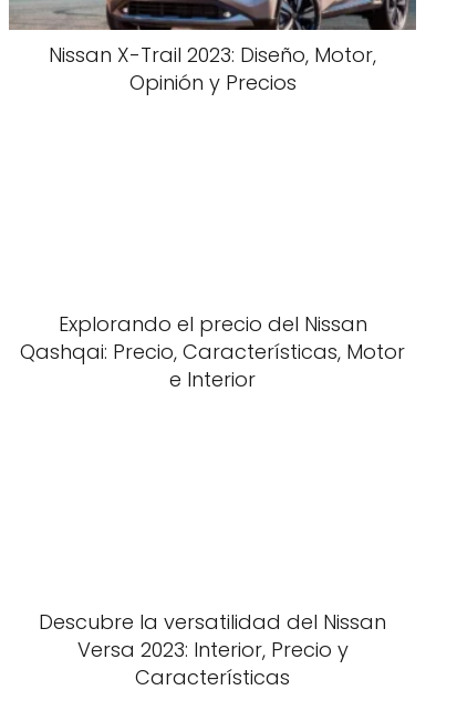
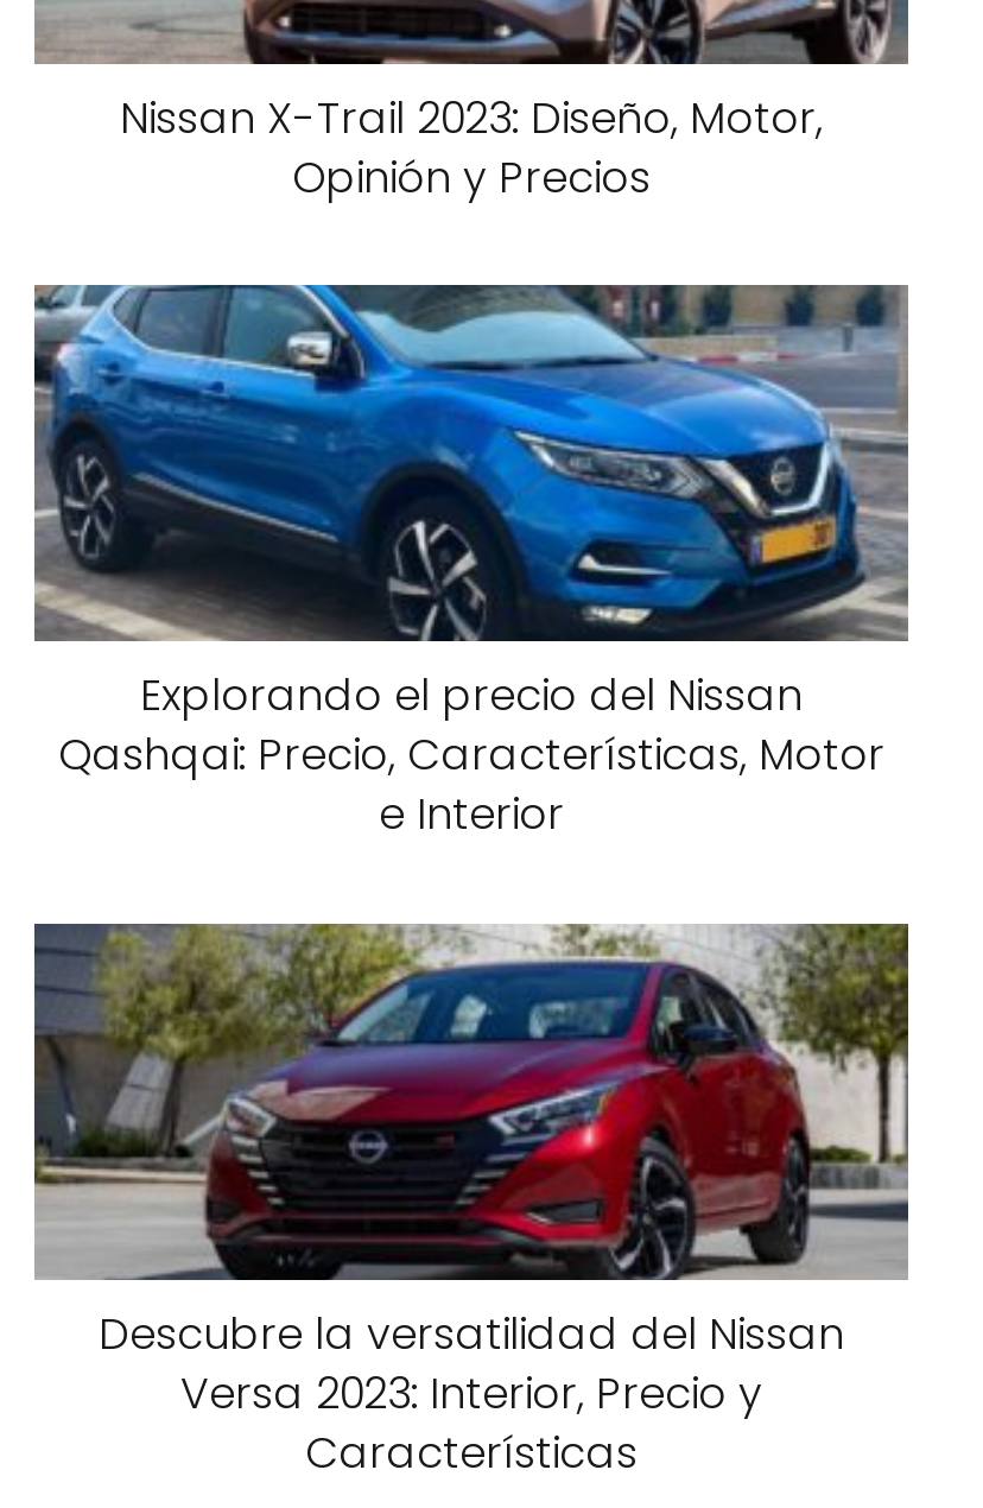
+ [image]

+ [image]
